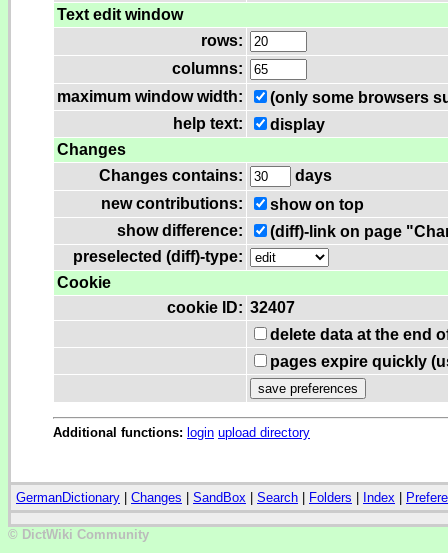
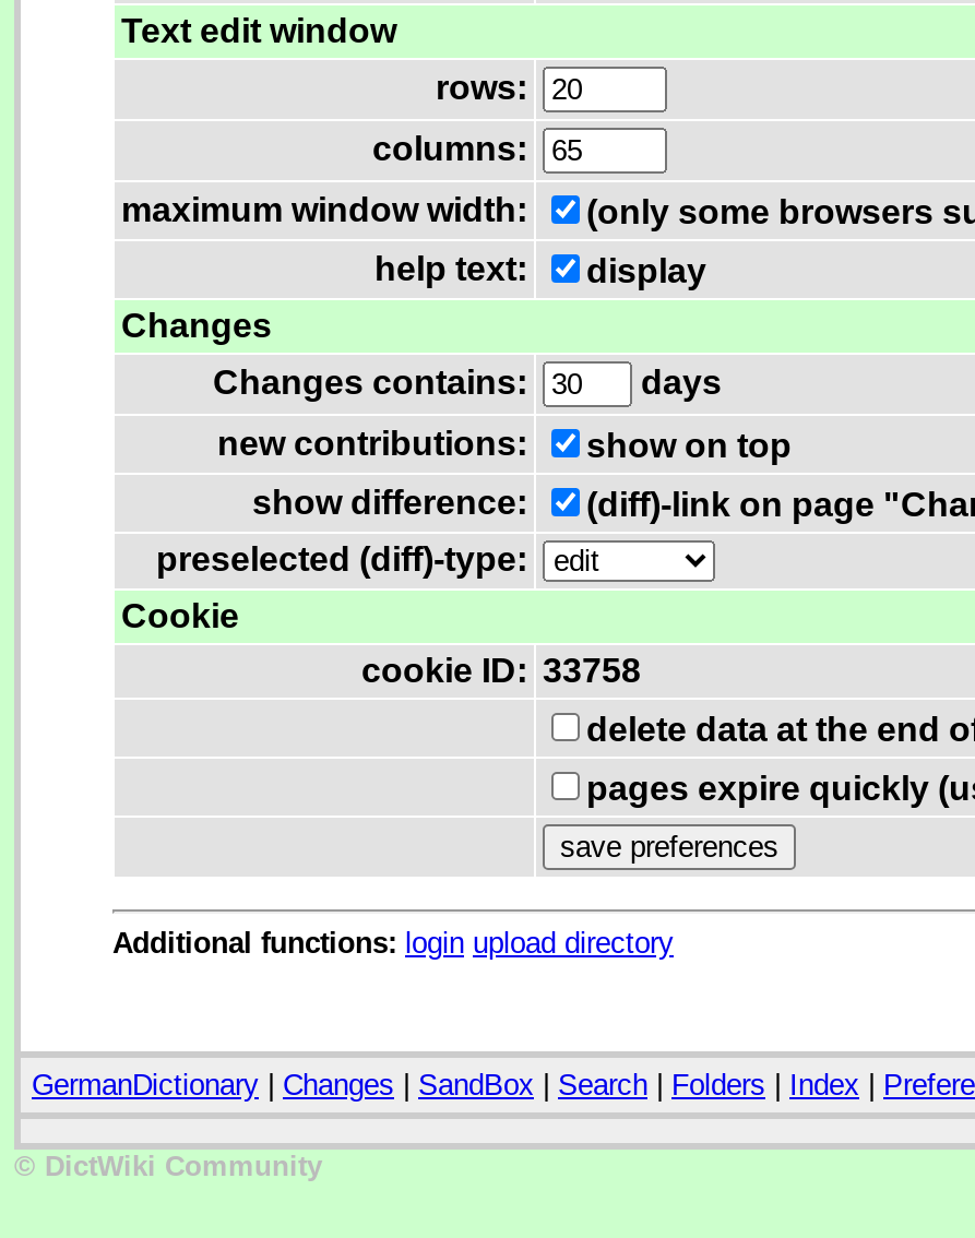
- cookie ID: 32407
+ cookie ID: 33758
